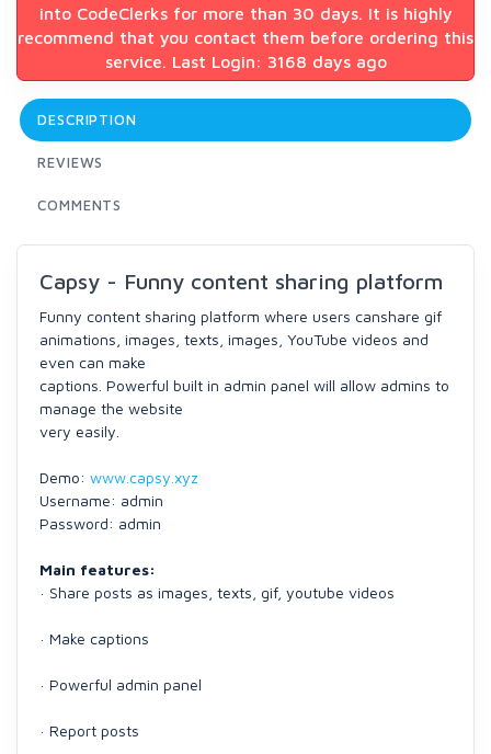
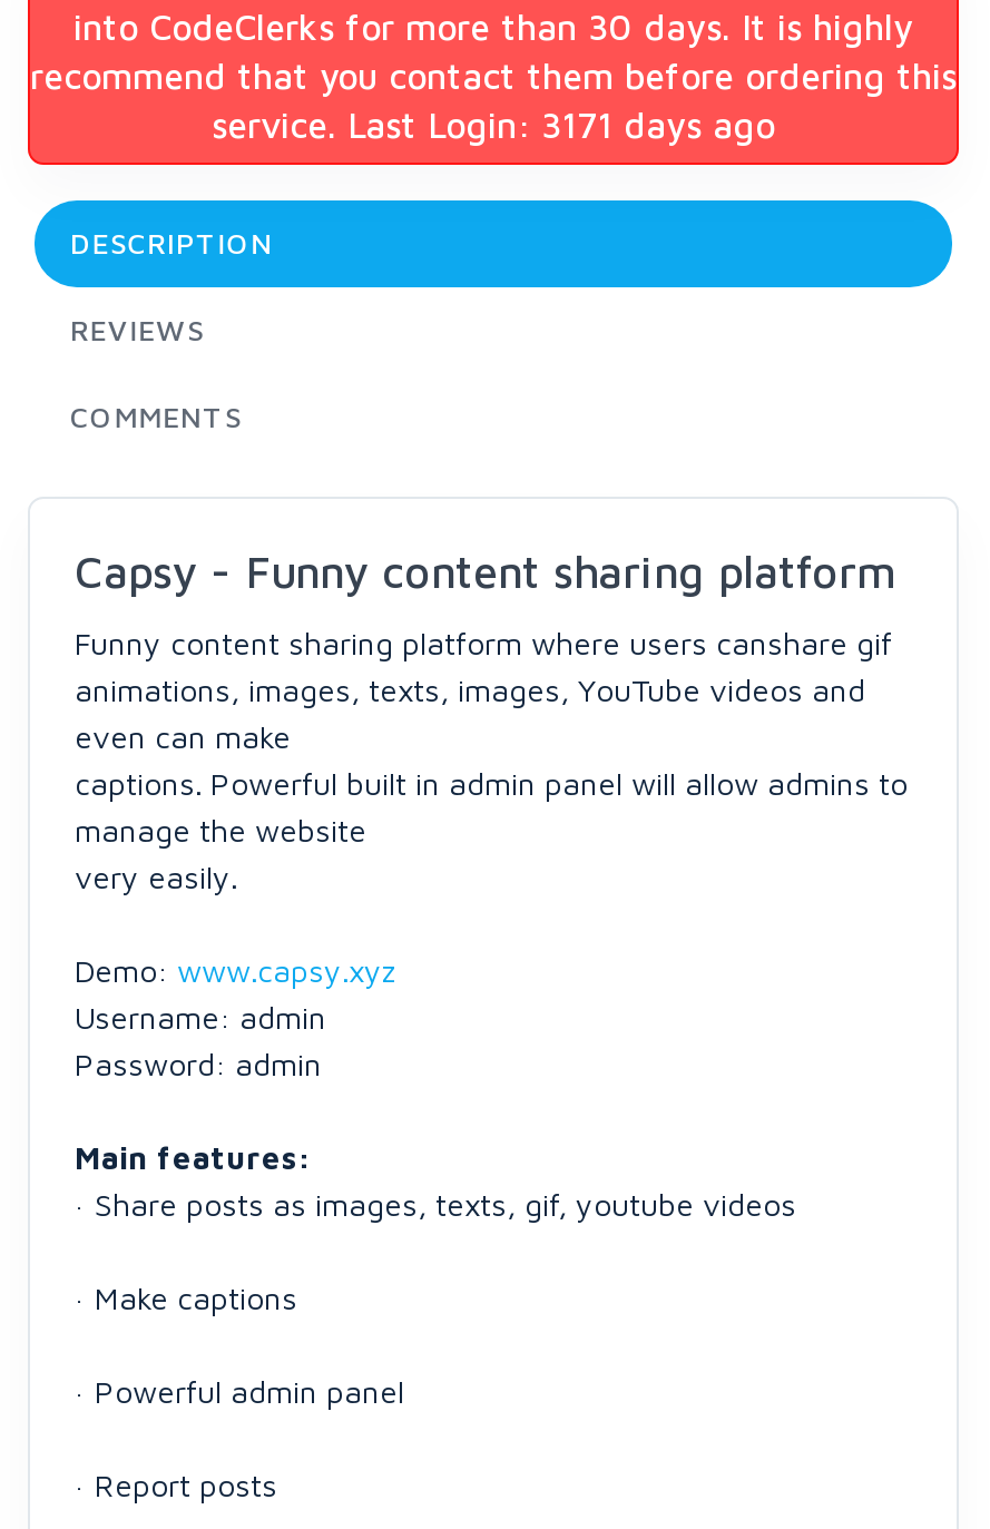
- service. Last Login: 3168 days ago
+ service. Last Login: 3171 days ago
